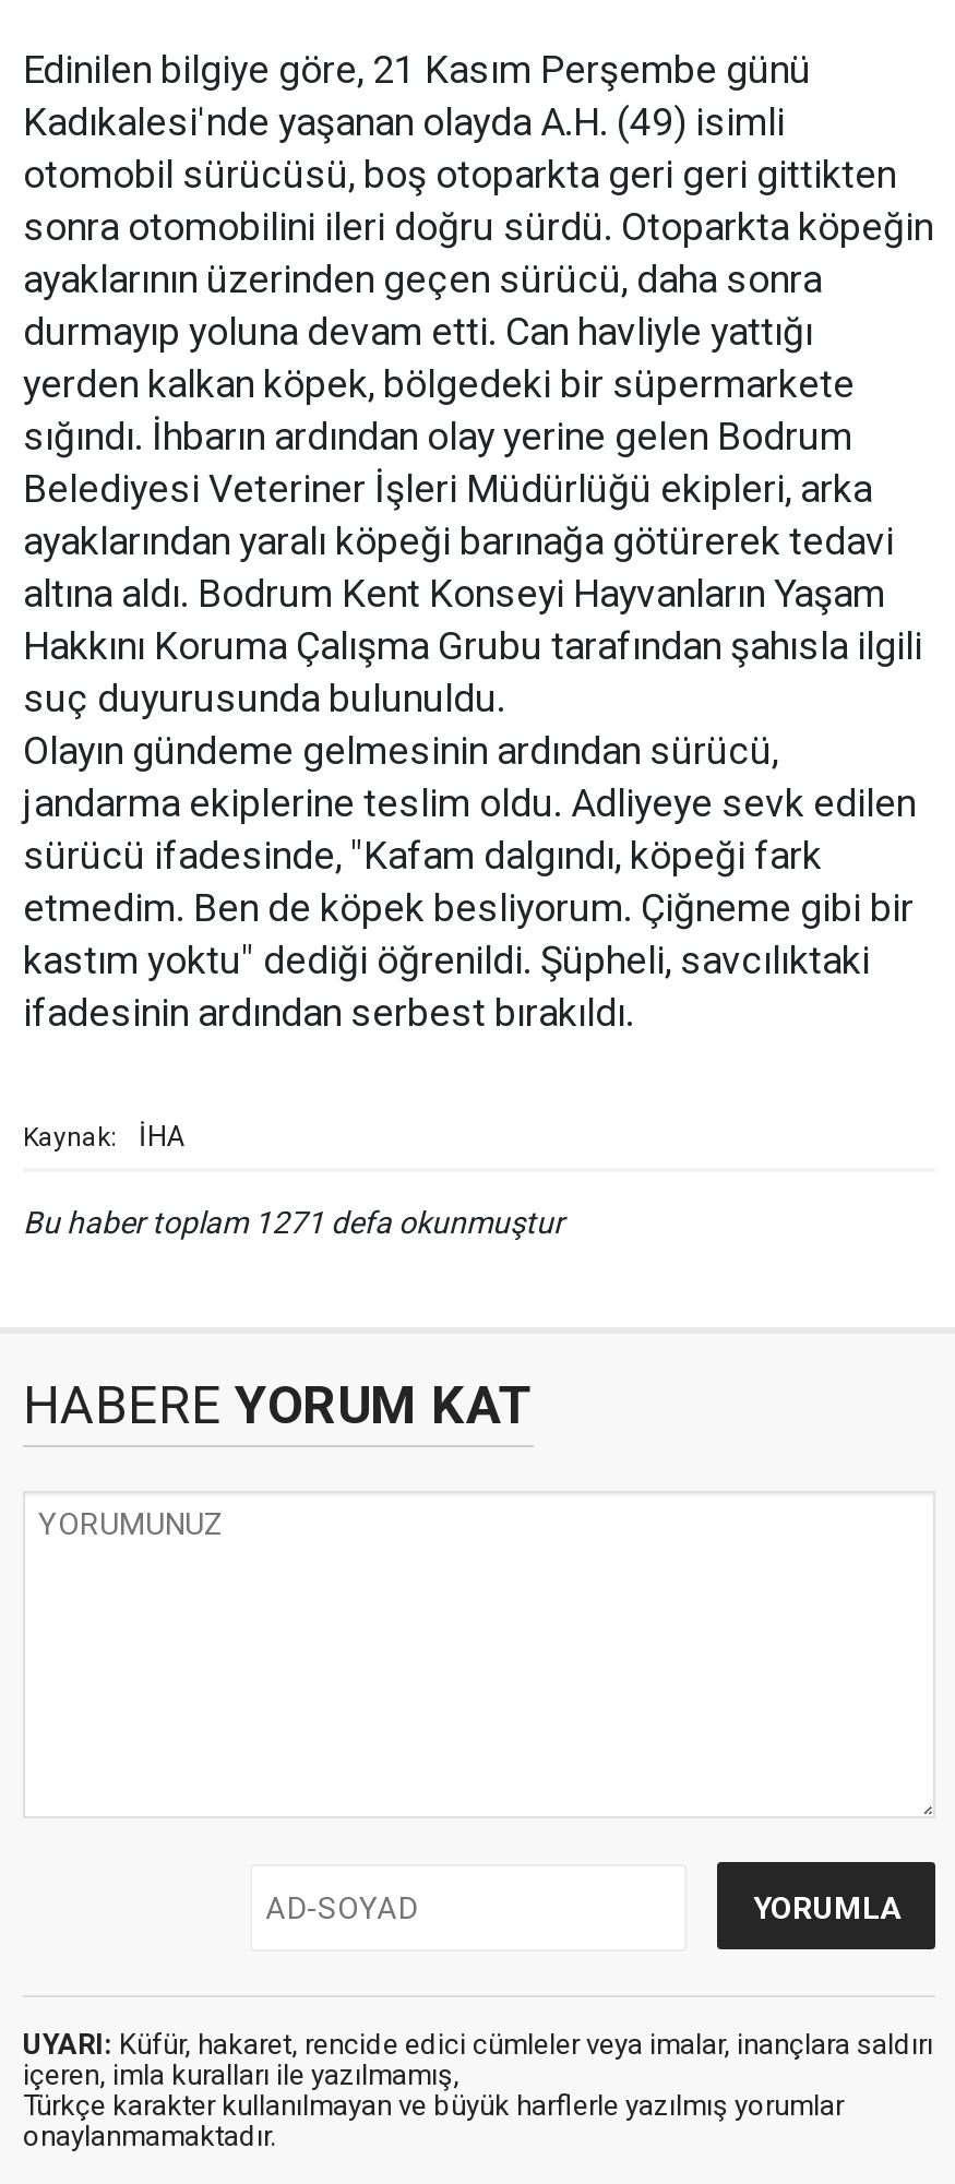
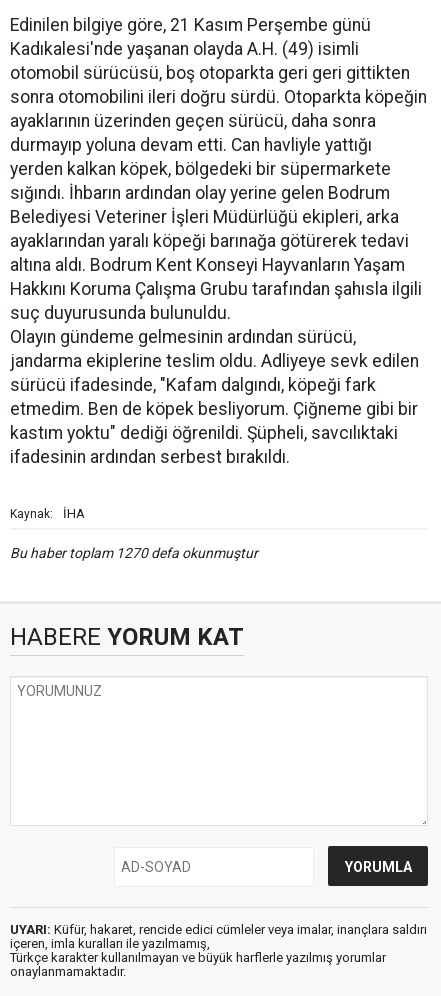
- Bu haber toplam 1271 defa okunmuştur
+ Bu haber toplam 1270 defa okunmuştur
